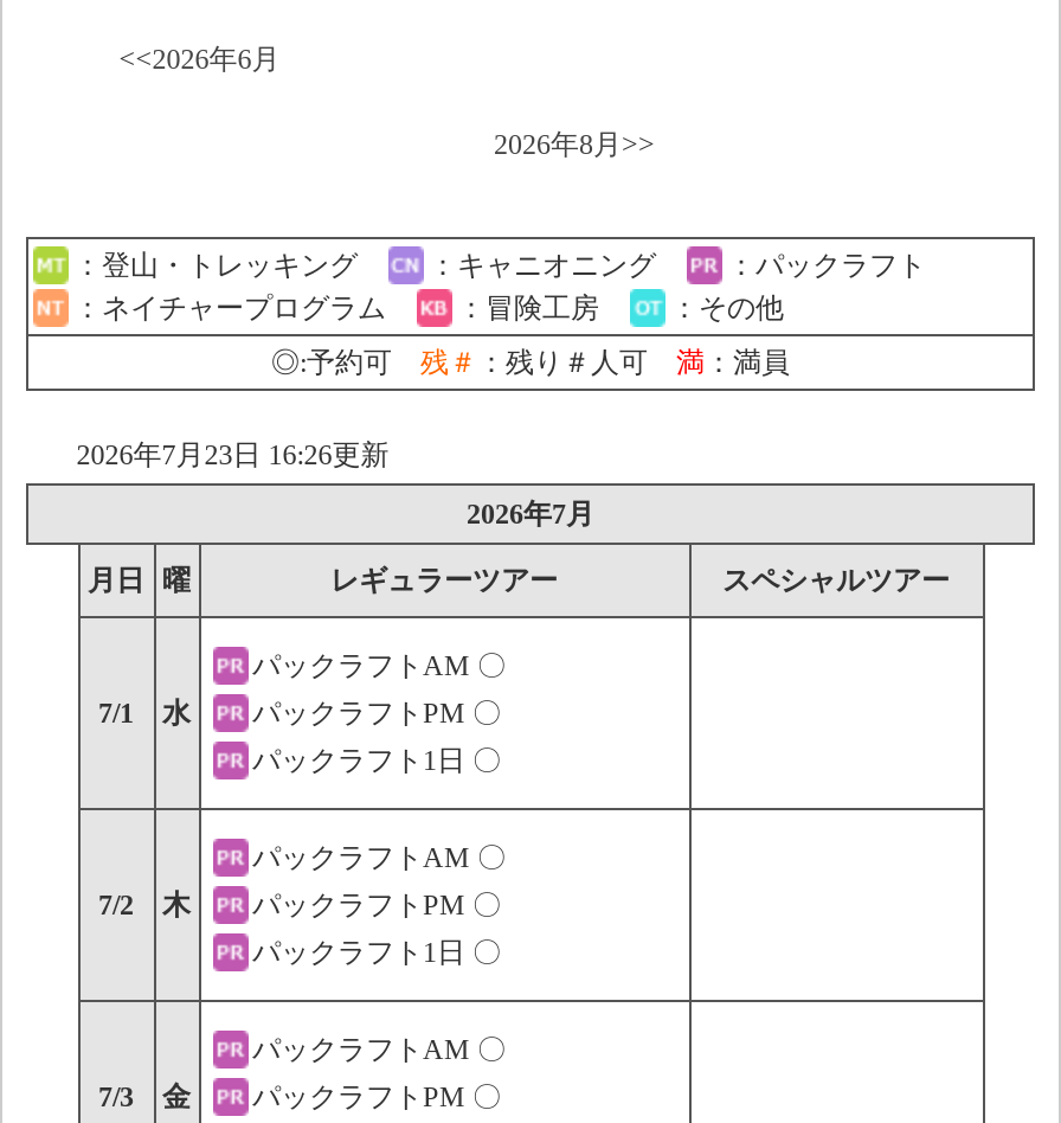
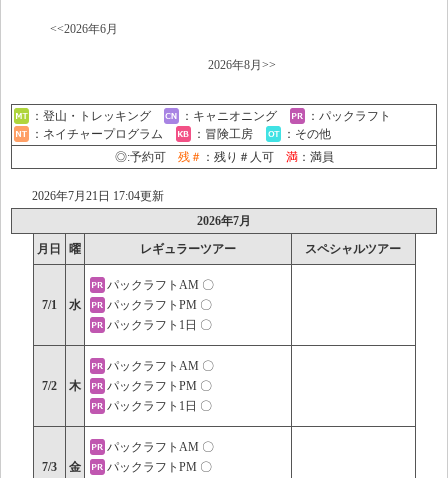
- 2026年7月23日 16:26更新
+ 2026年7月21日 17:04更新
